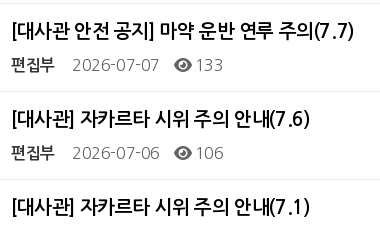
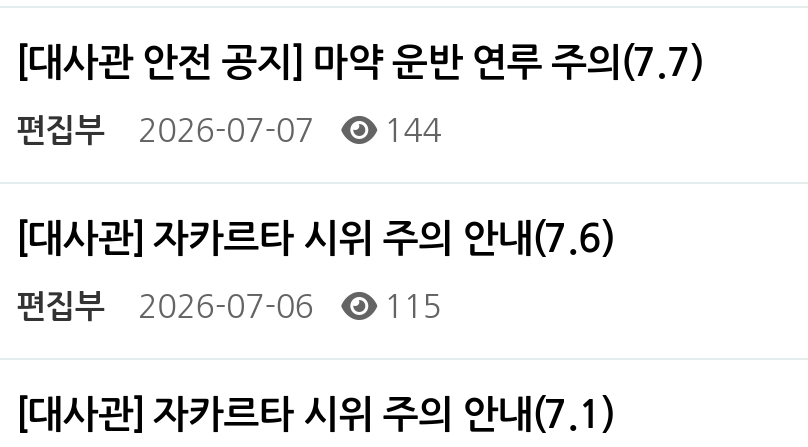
- 편집부 2026-07-07 133
+ 편집부 2026-07-07 144

- 편집부 2026-07-06 106
+ 편집부 2026-07-06 115
